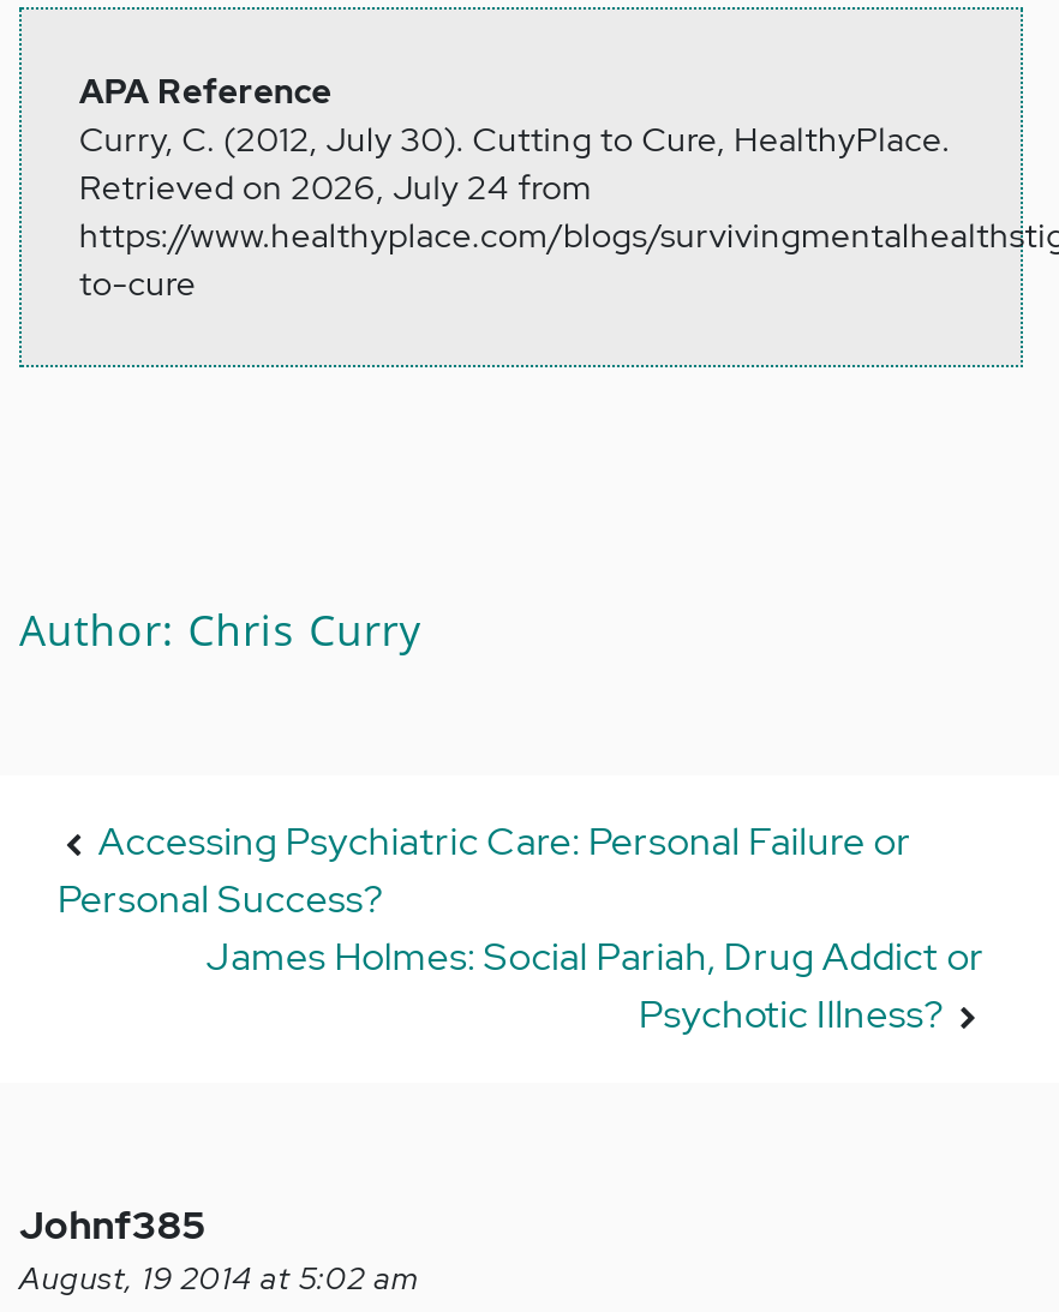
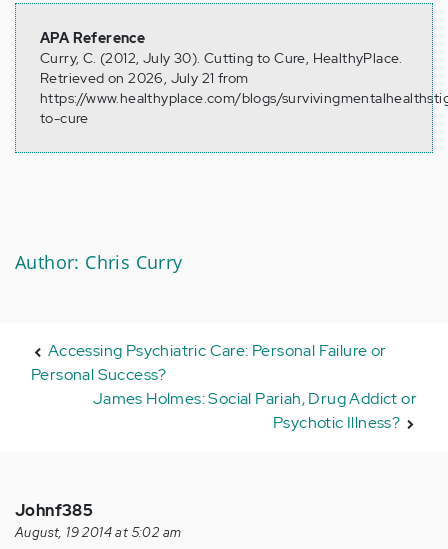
- Retrieved on 2026, July 24 from
+ Retrieved on 2026, July 21 from
